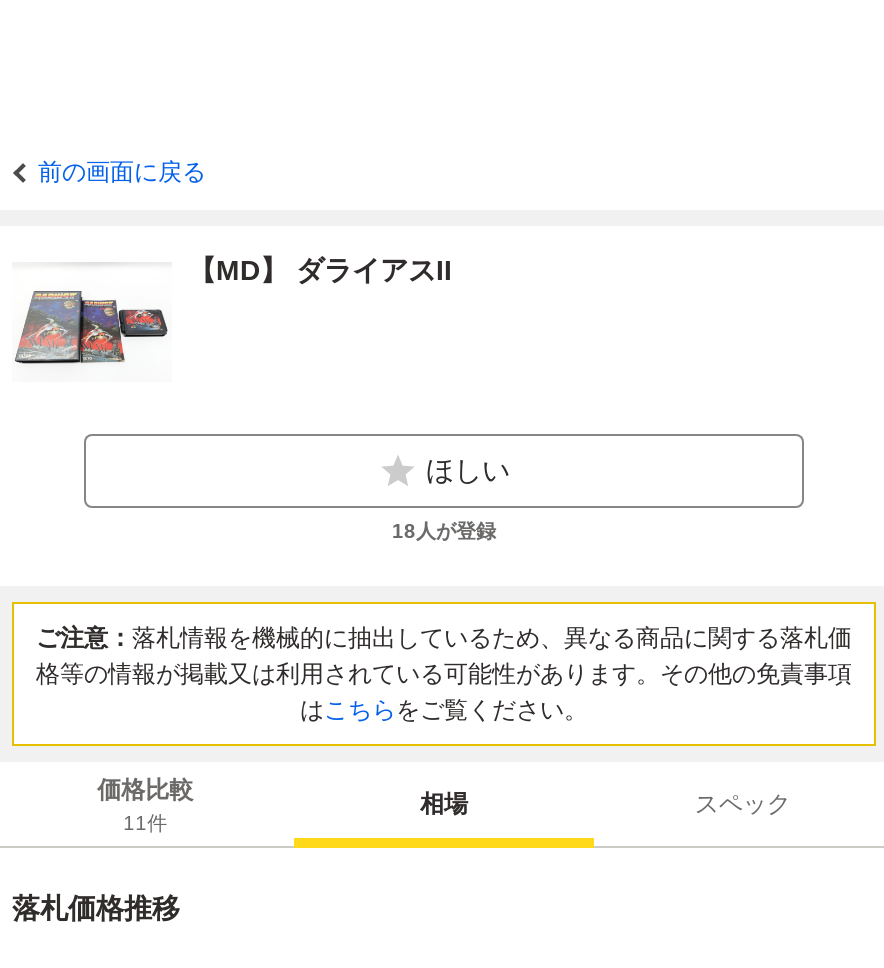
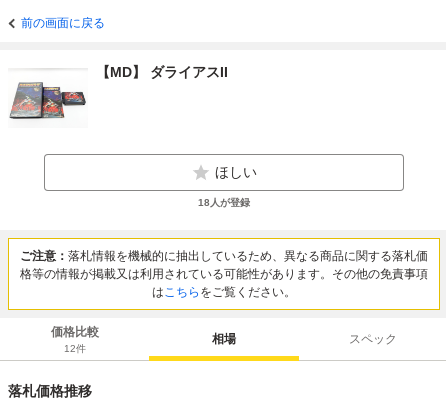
- 11件
+ 12件
